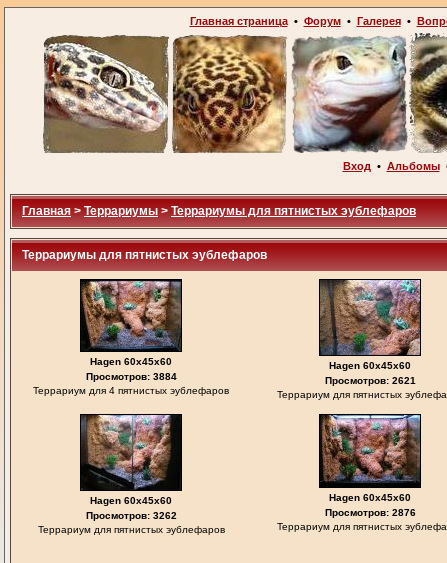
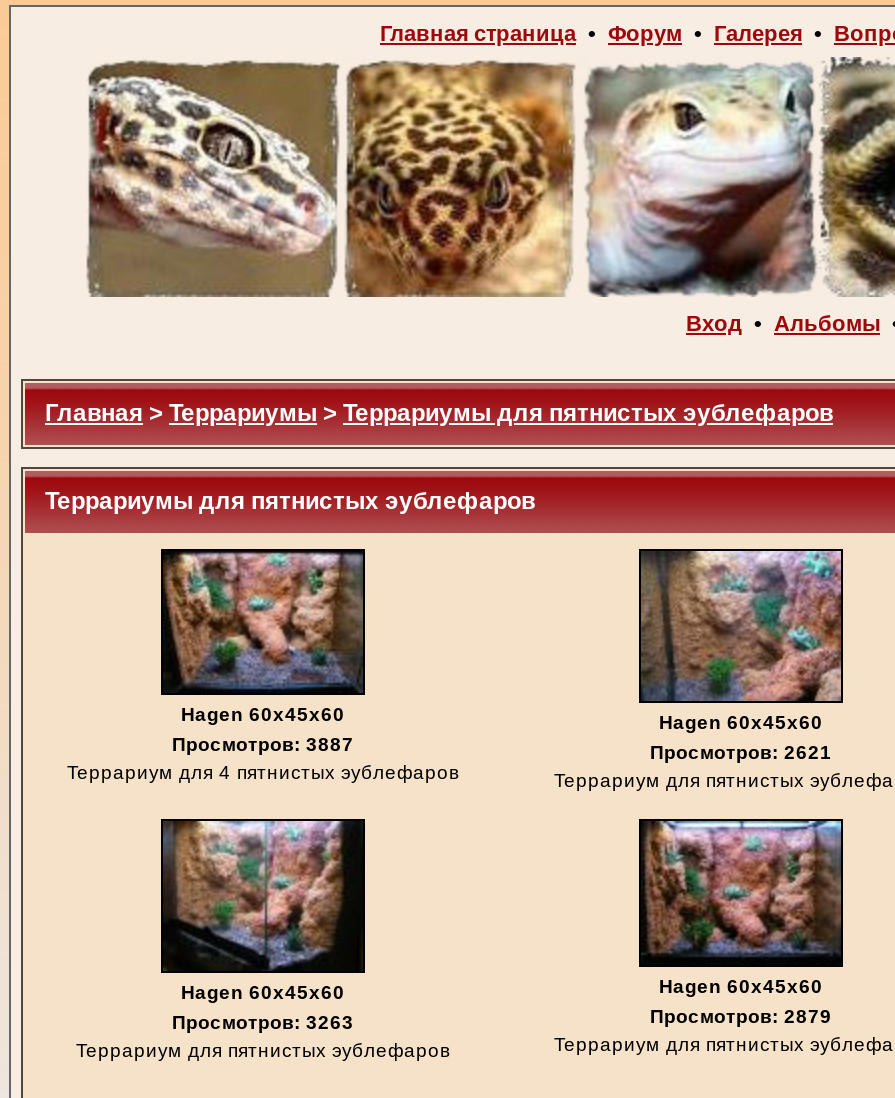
- Просмотров: 3884
+ Просмотров: 3887

- Просмотров: 3262
+ Просмотров: 3263

- Просмотров: 2876
+ Просмотров: 2879
